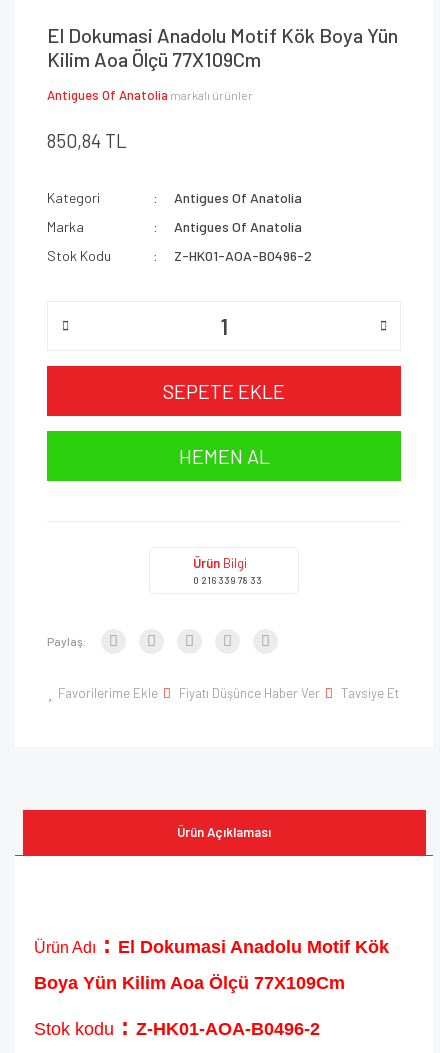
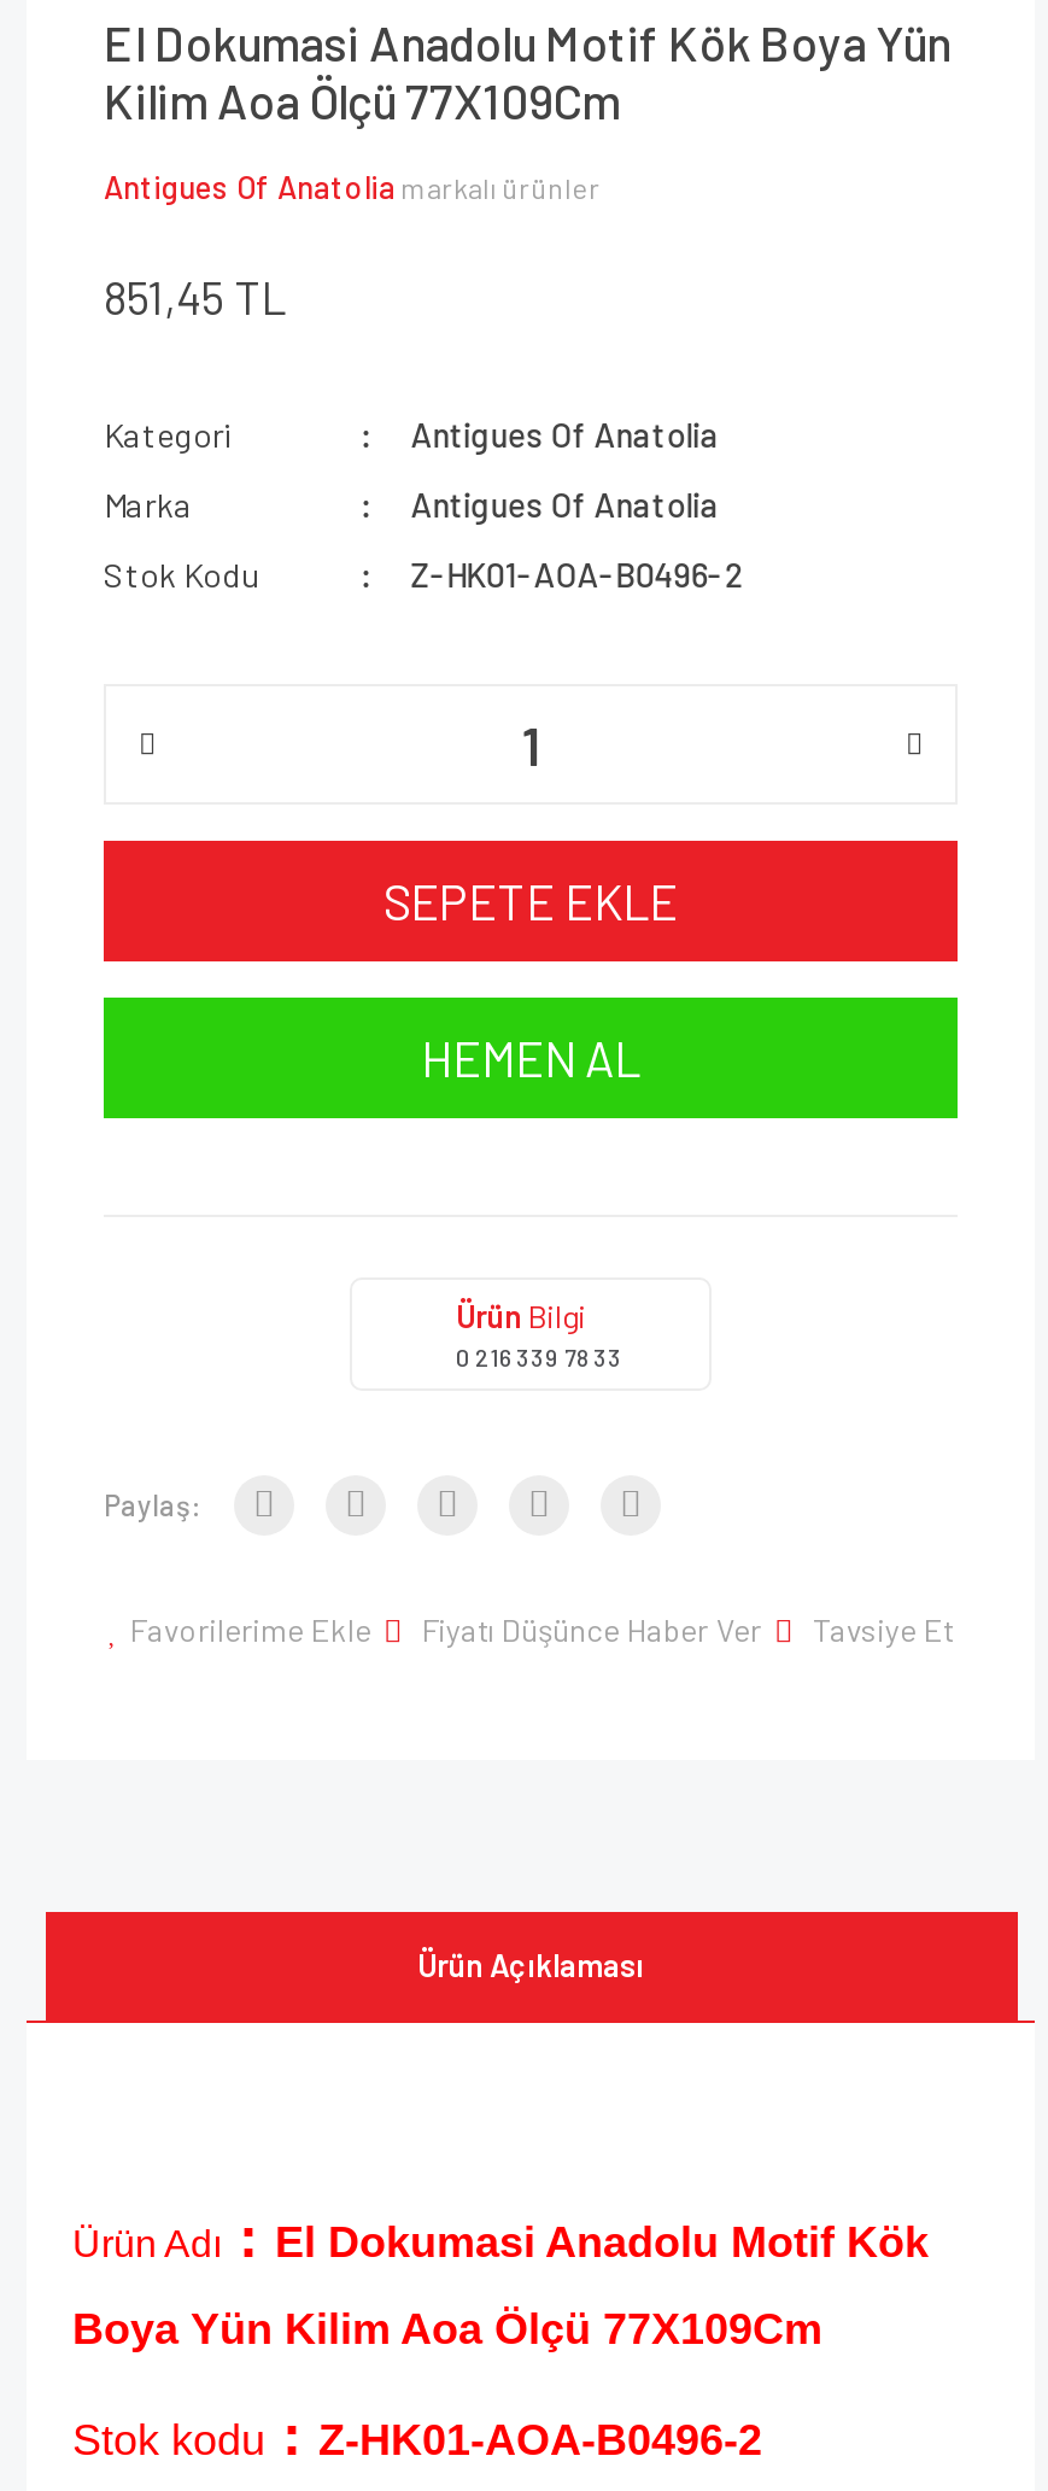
- 850,84 TL
+ 851,45 TL
